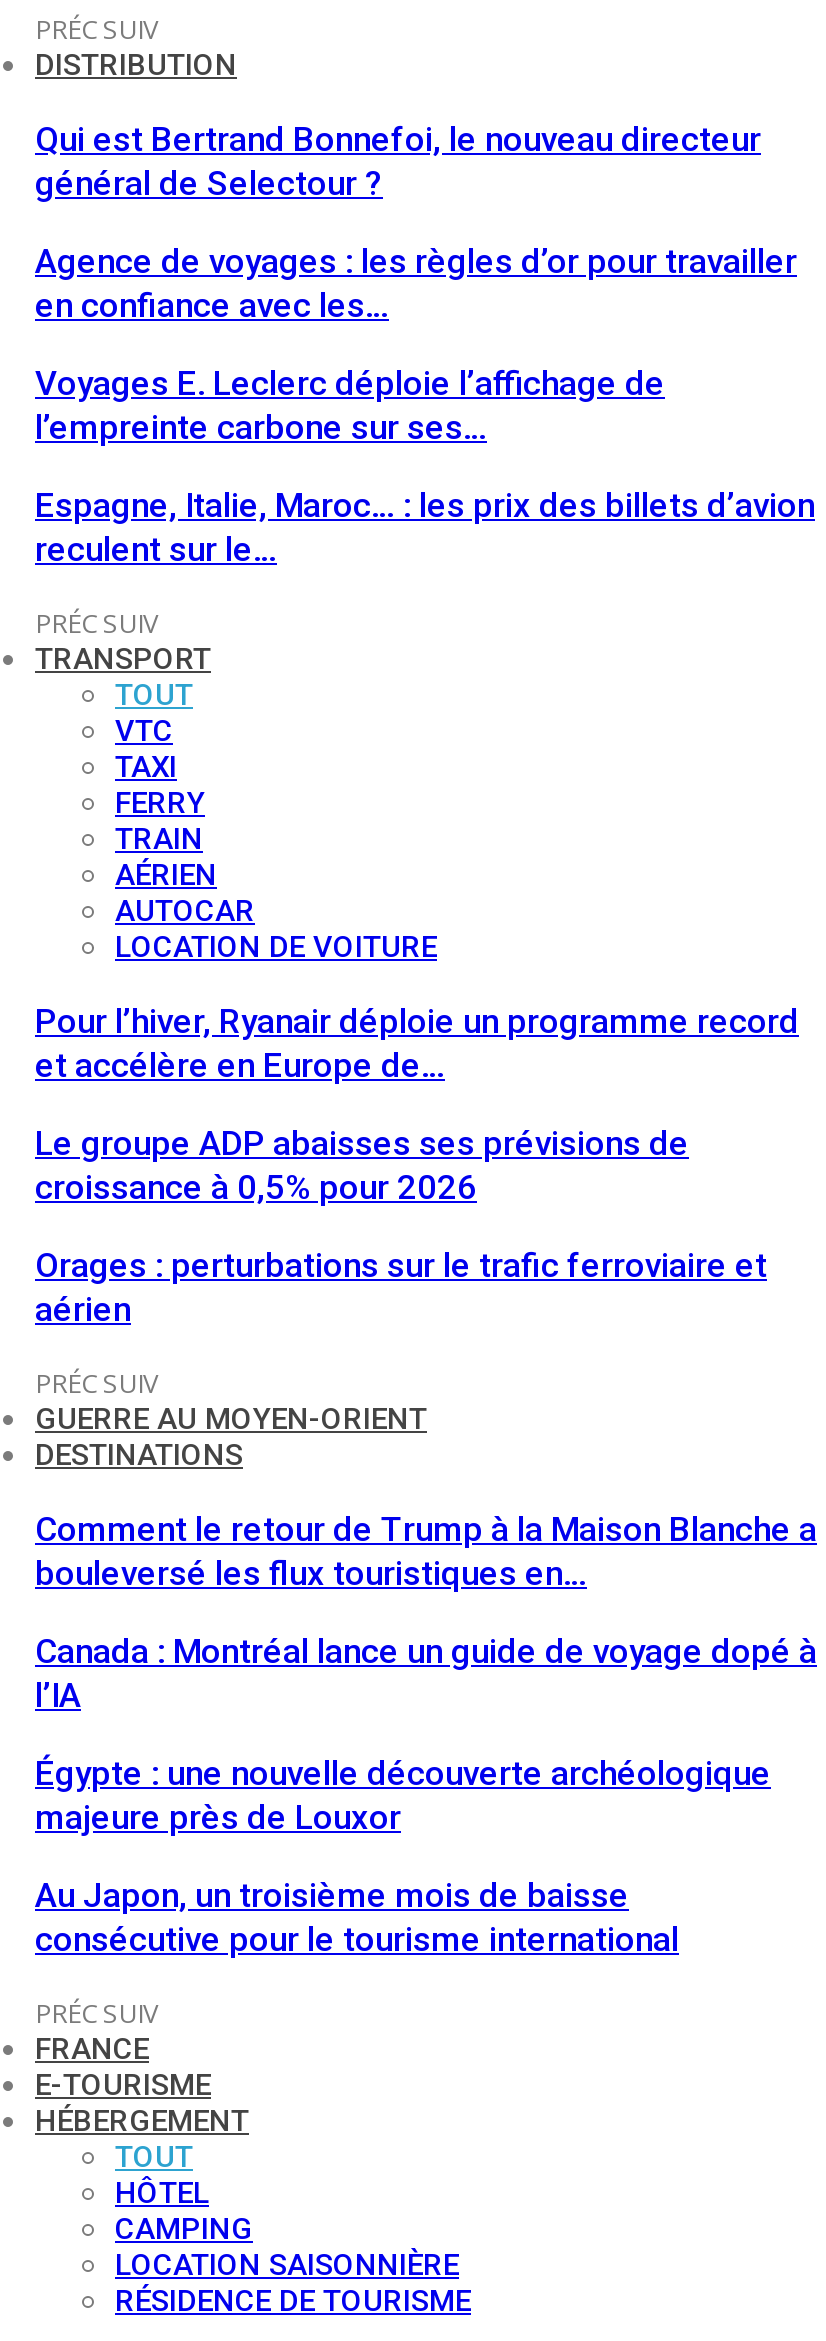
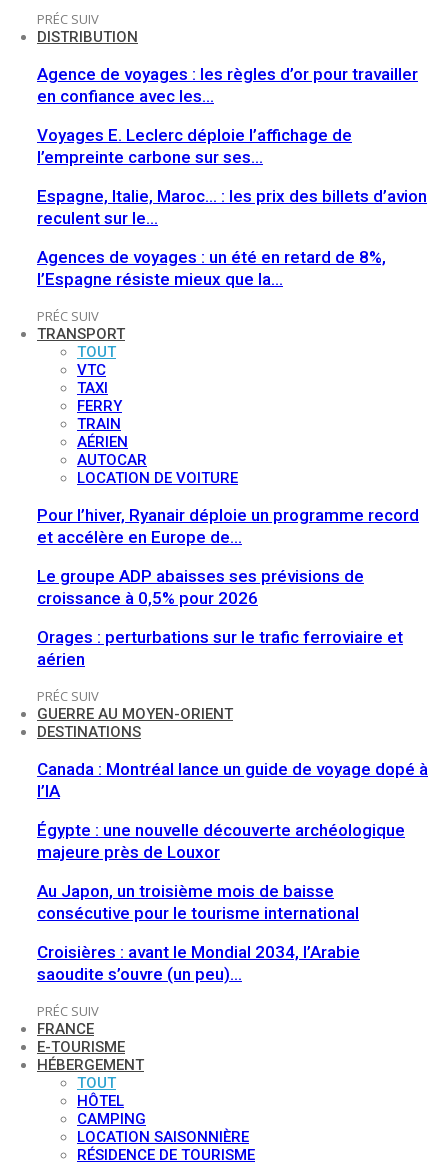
- Qui est Bertrand Bonnefoi, le nouveau directeur
- général de Selectour ?

moved up: Agence de voyages : les règles d’or pour travailler | en confiance avec les… | Voyages E. Leclerc déploie l’affichage de | l’empreinte carbone sur ses… | Espagne, Italie, Maroc… : les prix des billets d’avion | reculent sur le…

+ Agences de voyages : un été en retard de 8%,
+ l’Espagne résiste mieux que la…

- Comment le retour de Trump à la Maison Blanche a
- bouleversé les flux touristiques en…

moved up: Canada : Montréal lance un guide de voyage dopé à | l’IA | Égypte : une nouvelle découverte archéologique | majeure près de Louxor | Au Japon, un troisième mois de baisse | consécutive pour le tourisme international

+ Croisières : avant le Mondial 2034, l’Arabie
+ saoudite s’ouvre (un peu)…
